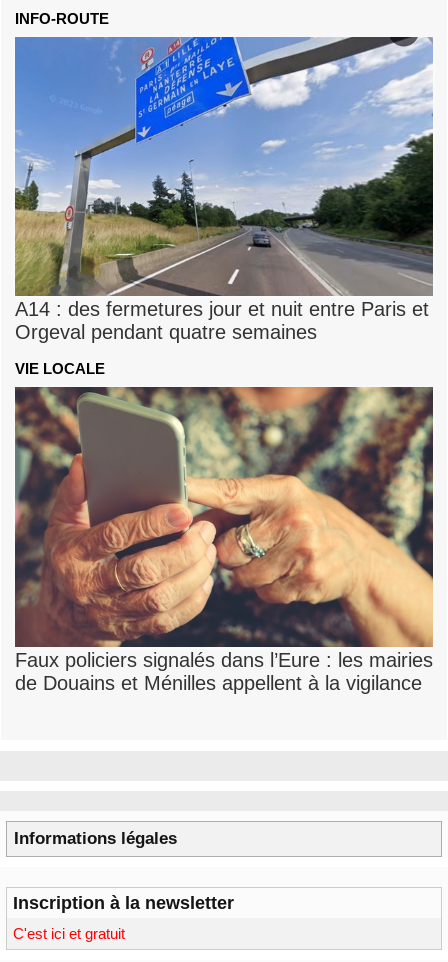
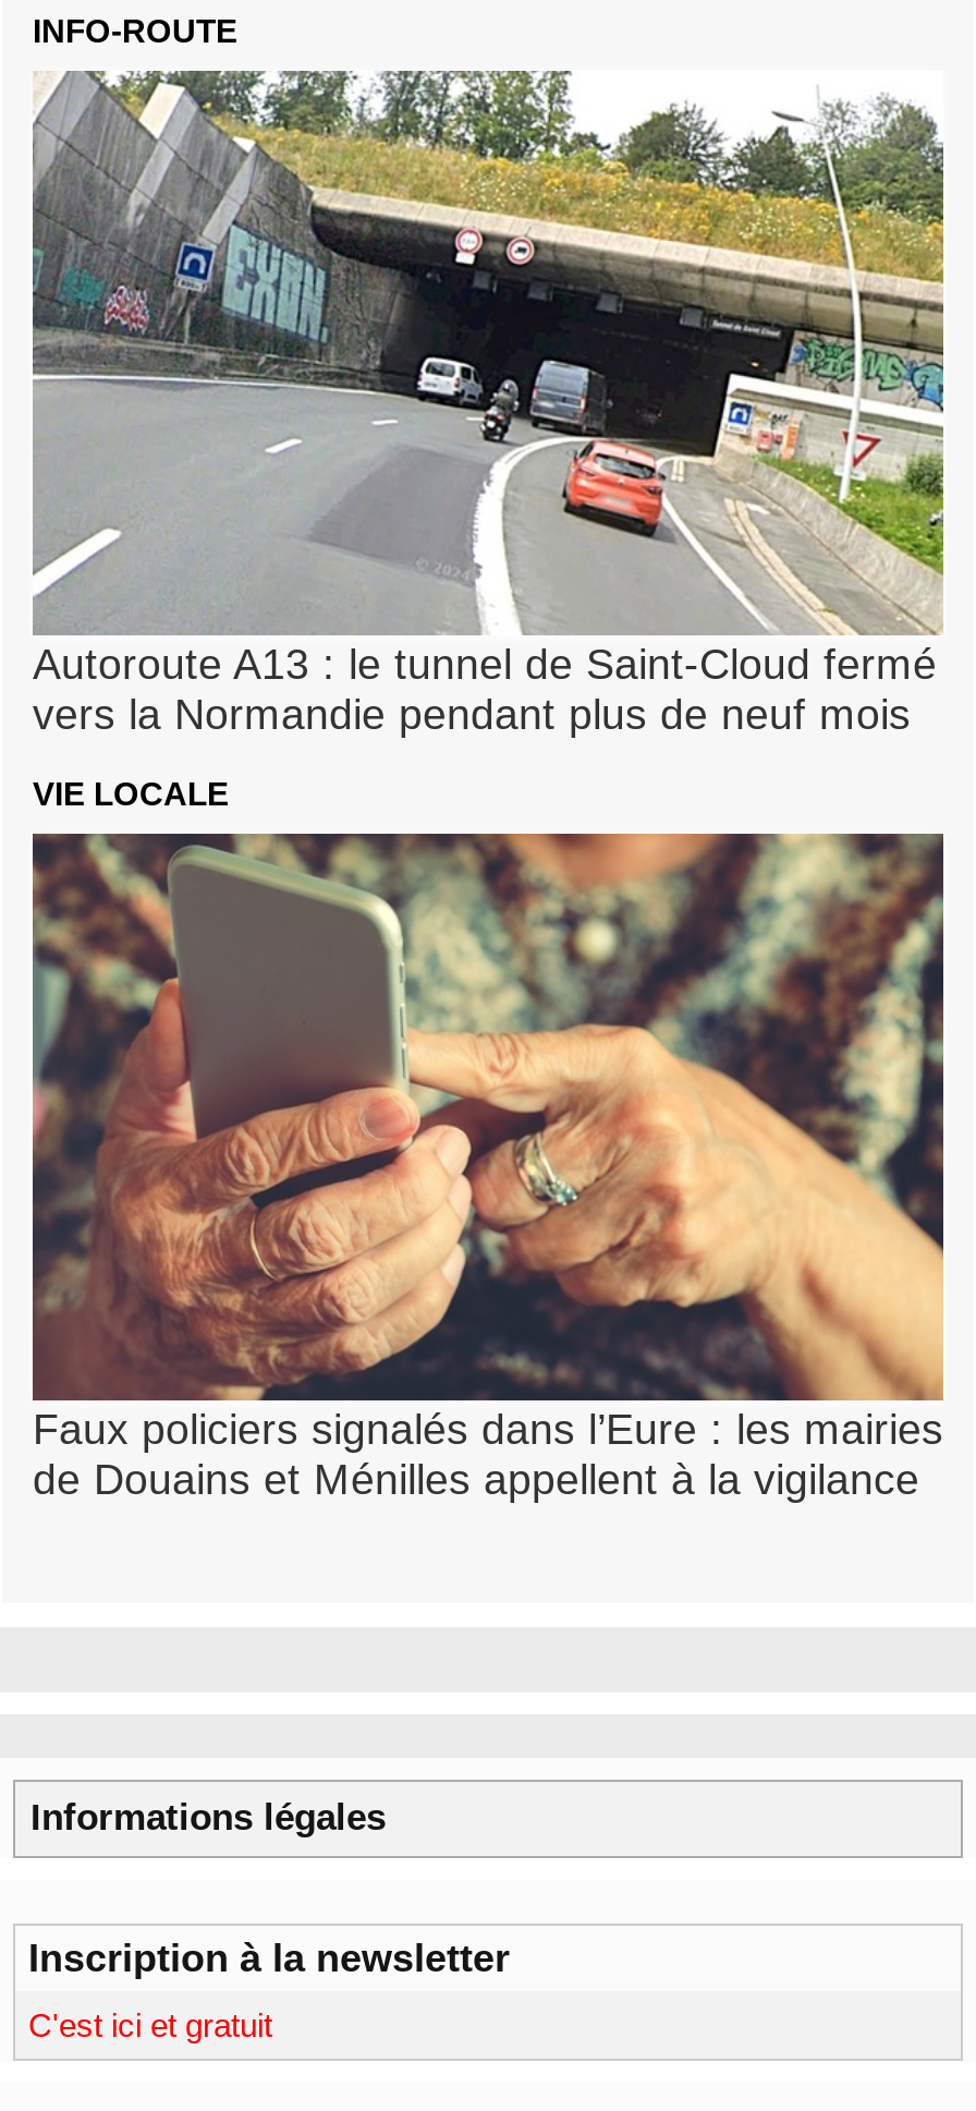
- [image]
- A14 : des fermetures jour et nuit entre Paris et
- Orgeval pendant quatre semaines
+ [image]
+ Autoroute A13 : le tunnel de Saint-Cloud fermé
+ vers la Normandie pendant plus de neuf mois
